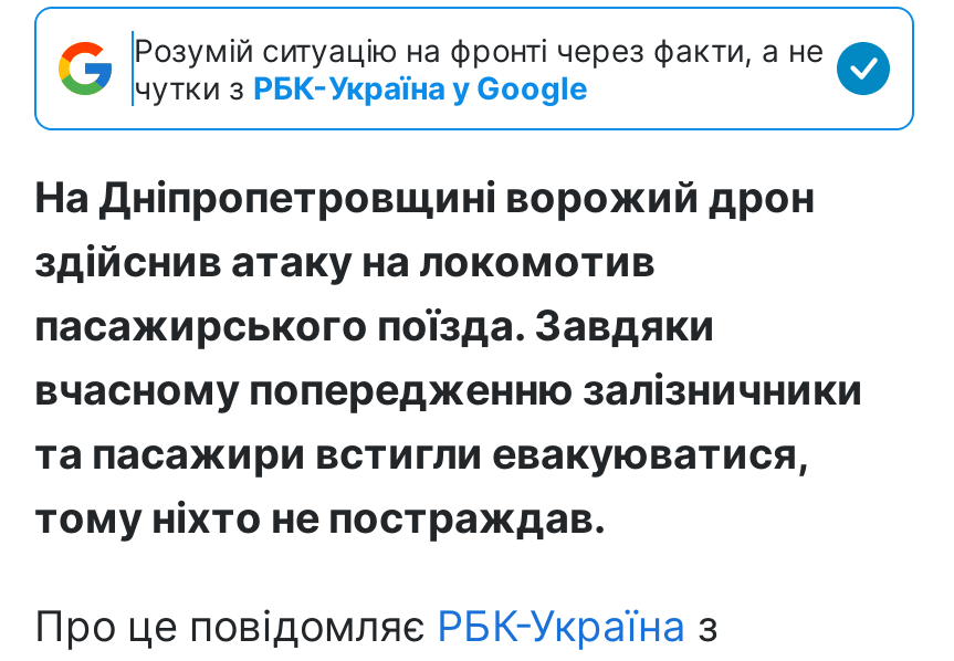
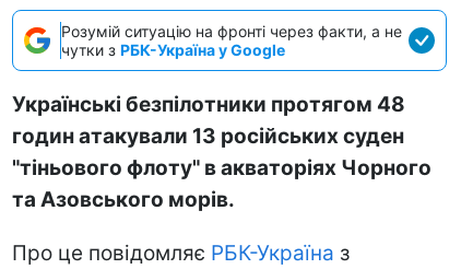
- На Дніпропетровщині ворожий дрон
- здійснив атаку на локомотив
- пасажирського поїзда. Завдяки
- вчасному попередженню залізничники
- та пасажири встигли евакуюватися,
- тому ніхто не постраждав.
+ Українські безпілотники протягом 48
+ годин атакували 13 російських суден
+ "тіньового флоту" в акваторіях Чорного
+ та Азовського морів.
